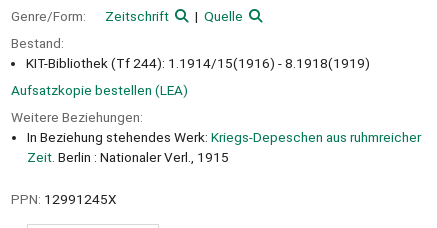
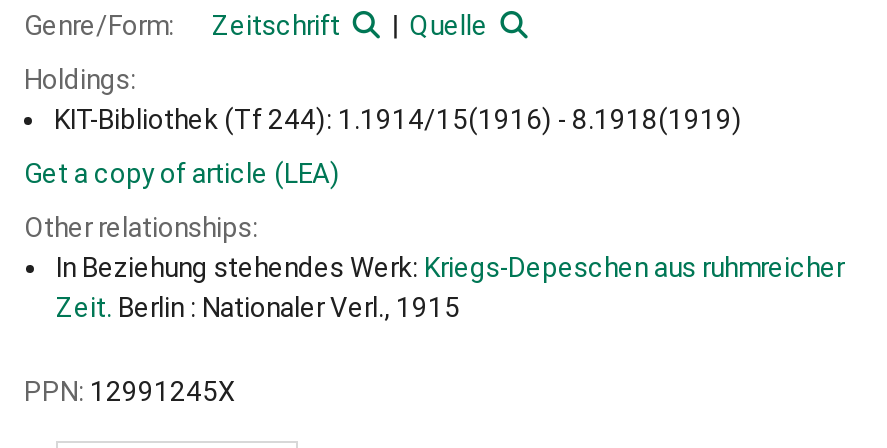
- Bestand:
+ Holdings:

- Aufsatzkopie bestellen (LEA)
+ Get a copy of article (LEA)

- Weitere Beziehungen:
+ Other relationships:
